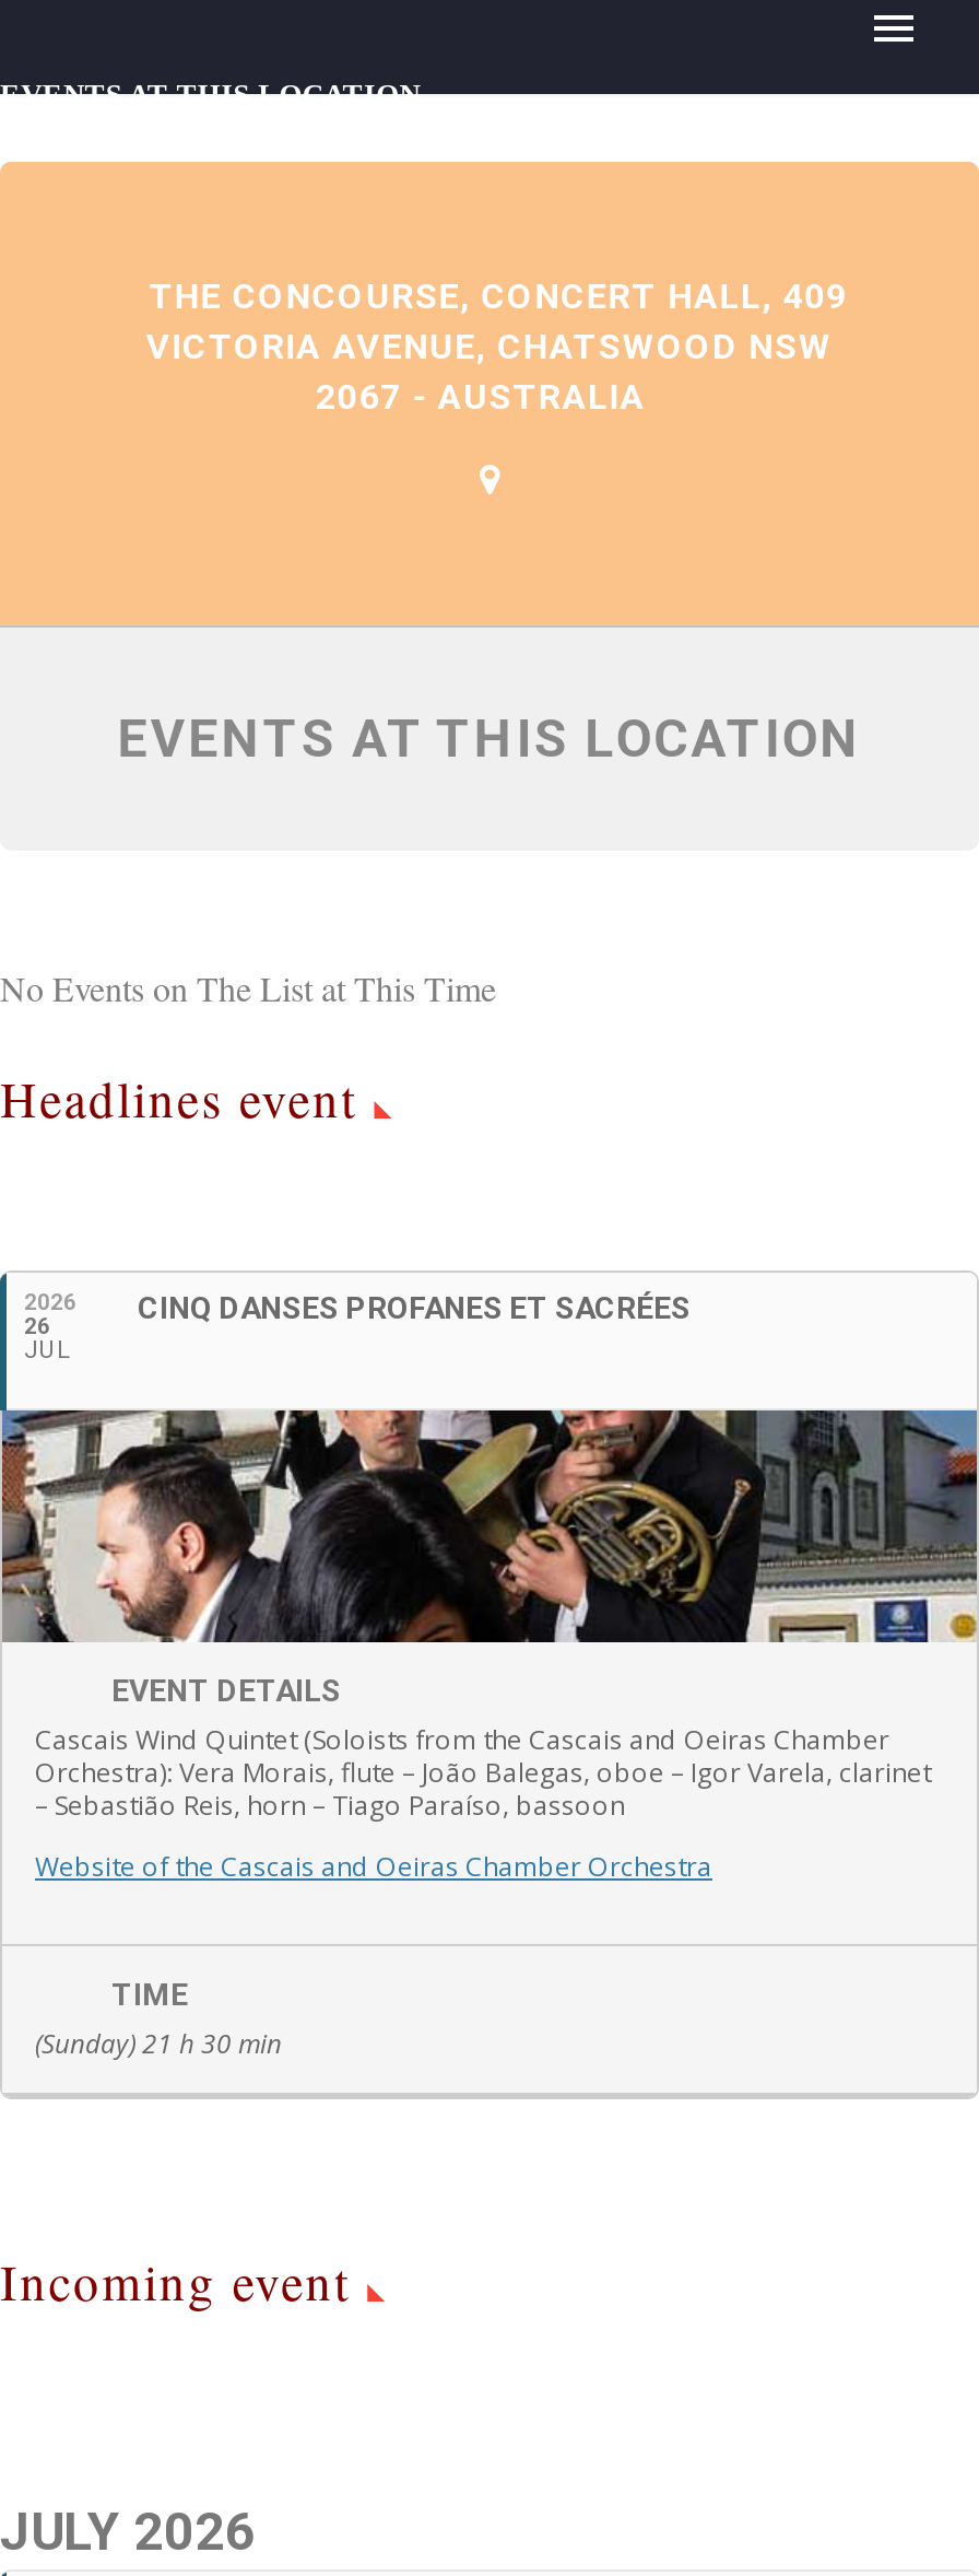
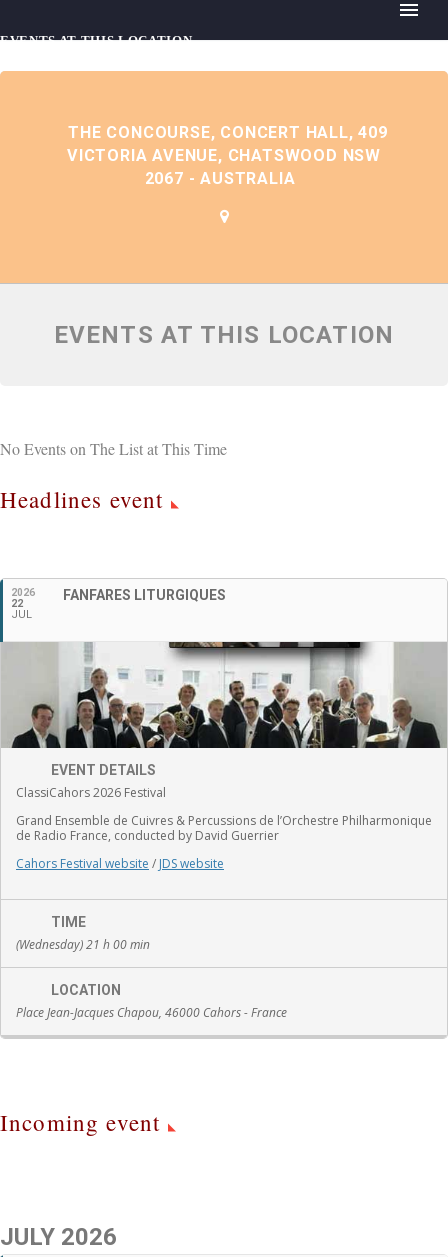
- CINQ DANSES PROFANES ET SACRÉES
+ FANFARES LITURGIQUES

- 26
+ 22

- [image]
- Cascais Wind Quintet (Soloists from the Cascais and Oeiras Chamber
- Orchestra): Vera Morais, flute – João Balegas, oboe – Igor Varela, clarinet
- – Sebastião Reis, horn – Tiago Paraíso, bassoon
- Website of the Cascais and Oeiras Chamber Orchestra
+ [image]
+ ClassiCahors 2026 Festival
+ Grand Ensemble de Cuivres & Percussions de l’Orchestre Philharmonique
+ de Radio France, conducted by David Guerrier
+ Cahors Festival website / JDS website

- (Sunday) 21 h 30 min
+ (Wednesday) 21 h 00 min
+ LOCATION
+ Place Jean-Jacques Chapou, 46000 Cahors - France
